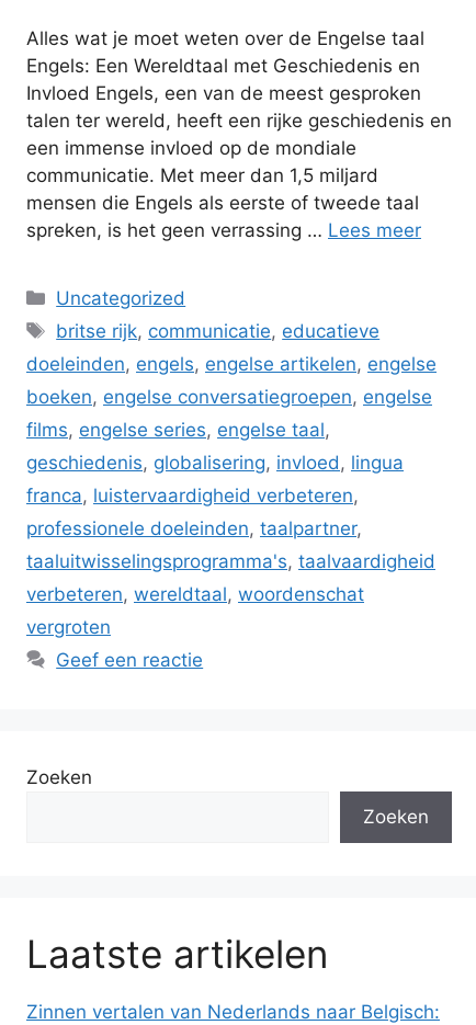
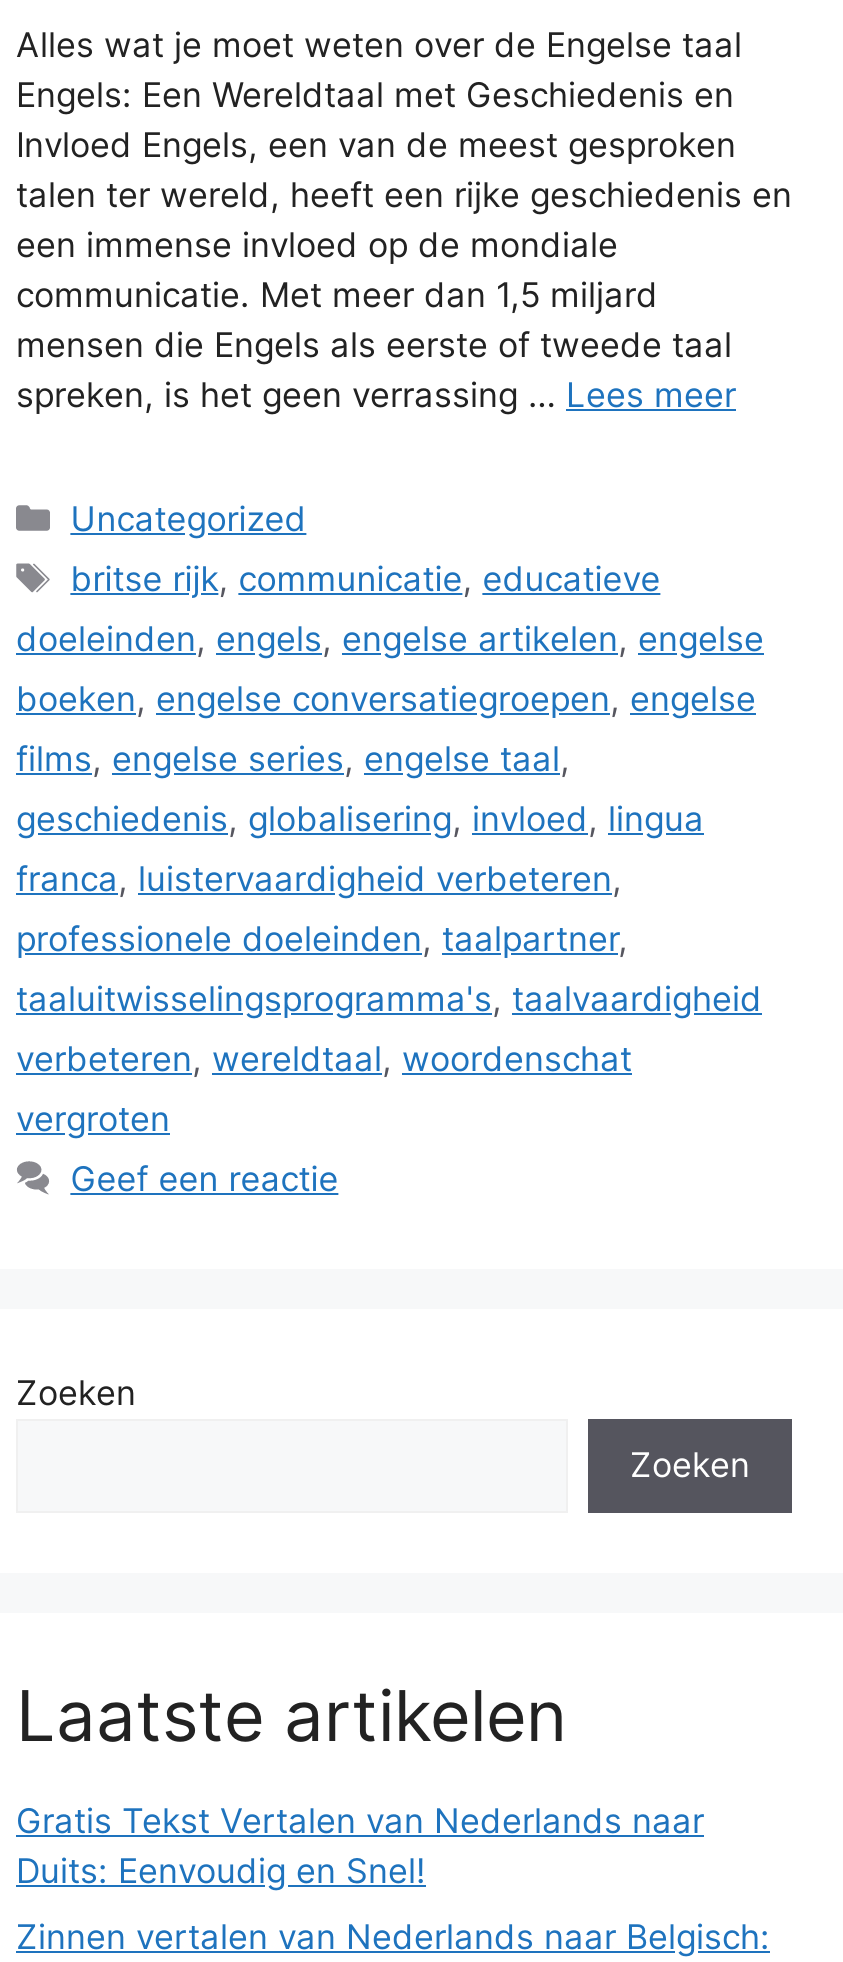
+ Gratis Tekst Vertalen van Nederlands naar
+ Duits: Eenvoudig en Snel!
